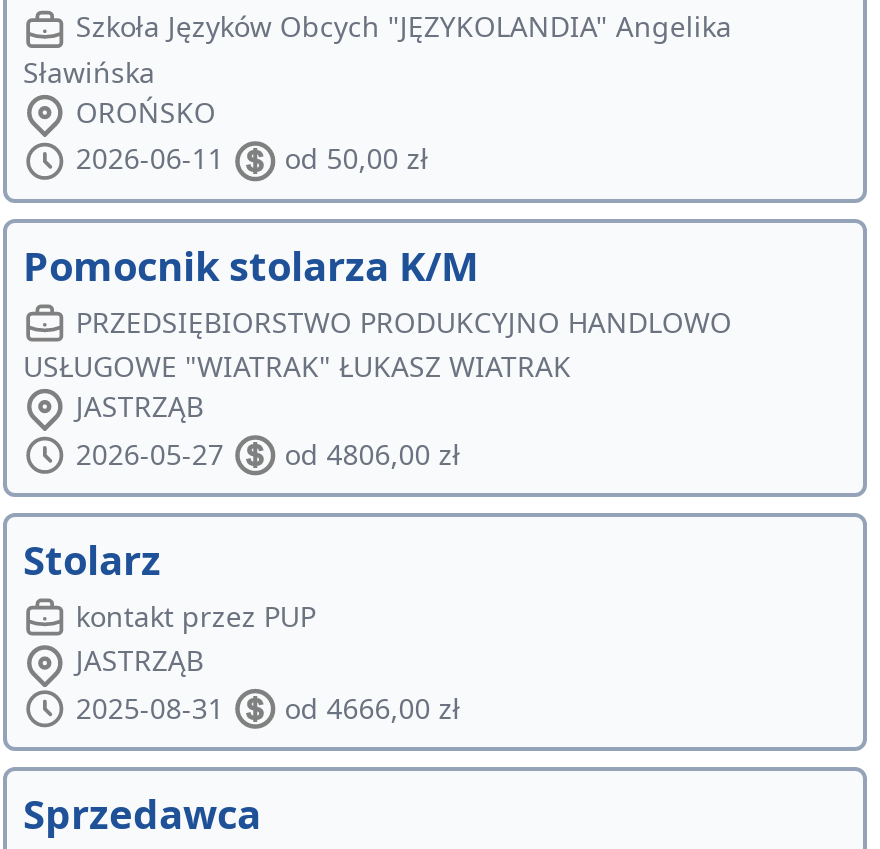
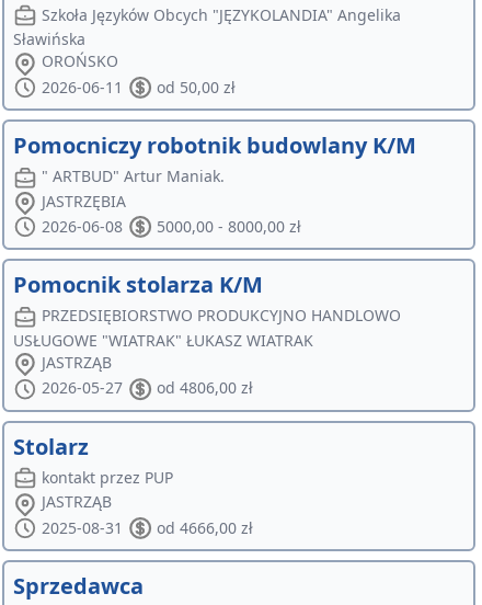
+ Pomocniczy robotnik budowlany K/M
+ " ARTBUD" Artur Maniak.
+ JASTRZĘBIA
+ 2026-06-08
+ 5000,00 - 8000,00 zł
